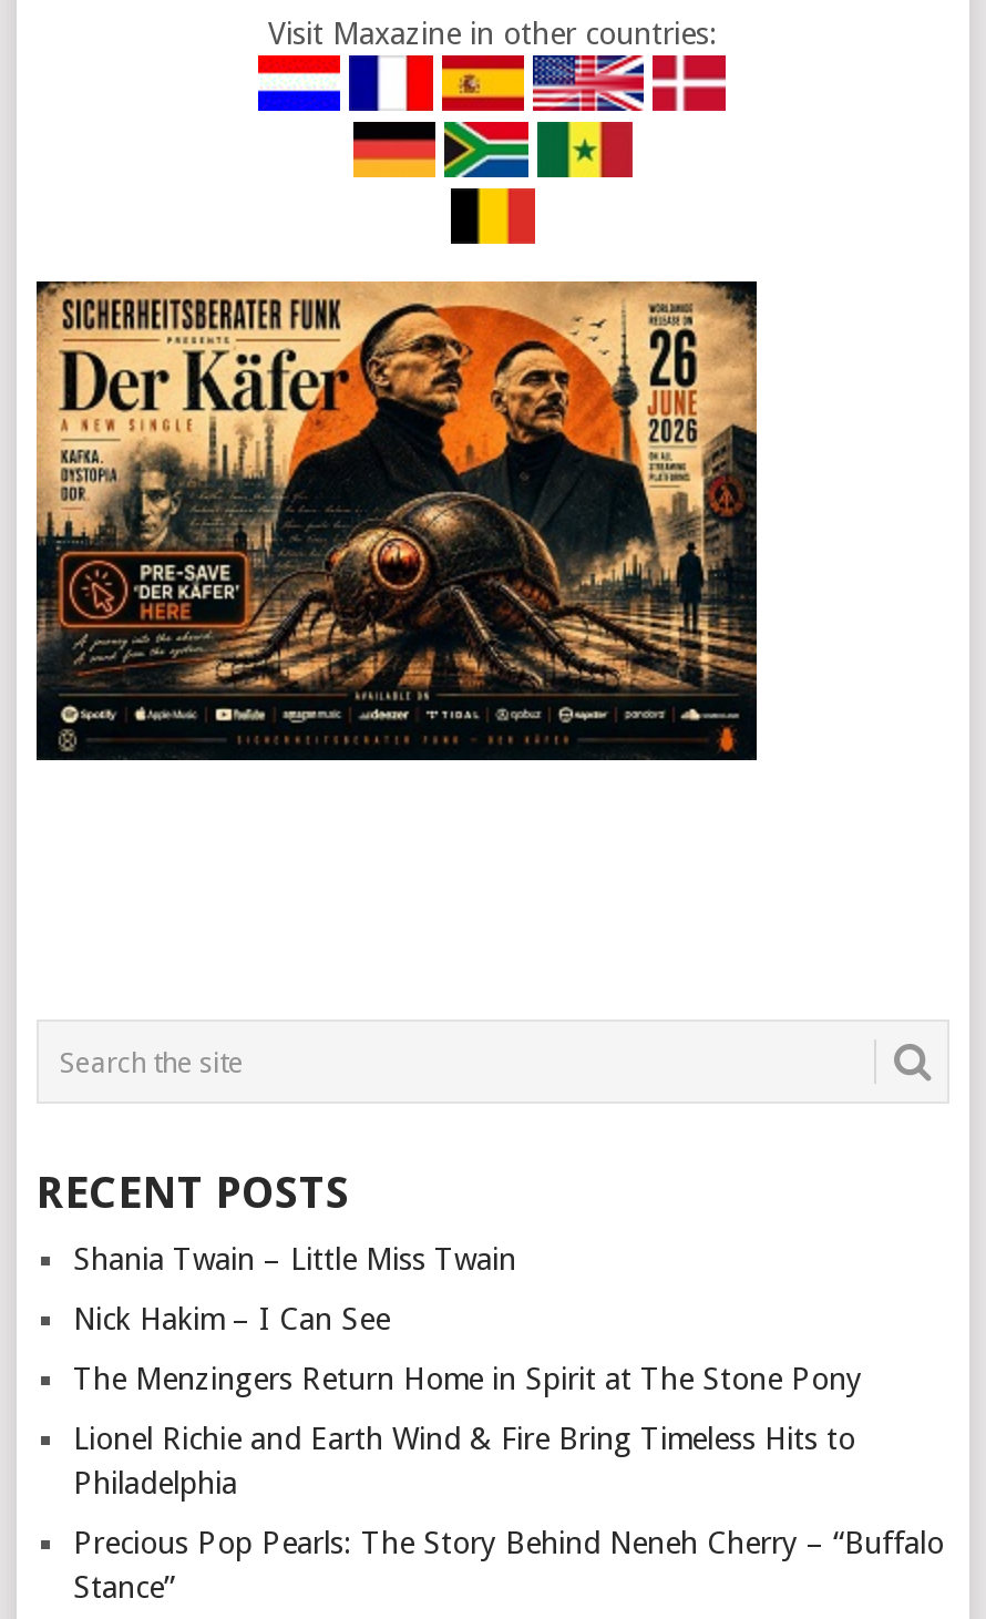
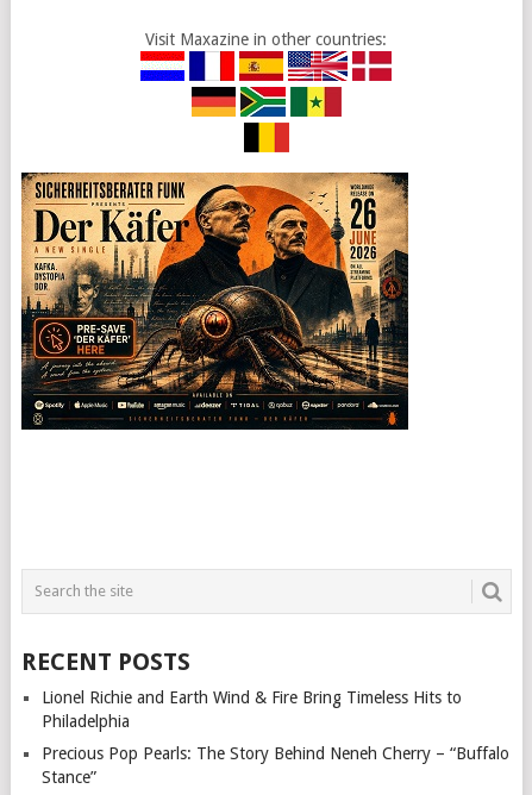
- Shania Twain – Little Miss Twain
- Nick Hakim – I Can See
- The Menzingers Return Home in Spirit at The Stone Pony
